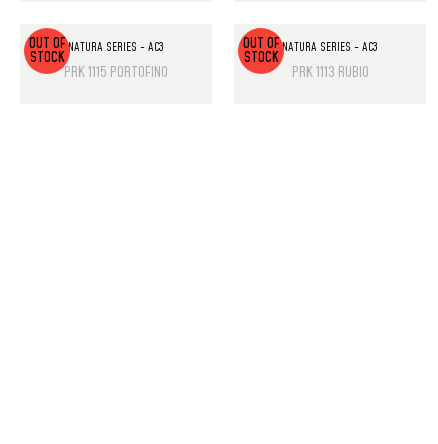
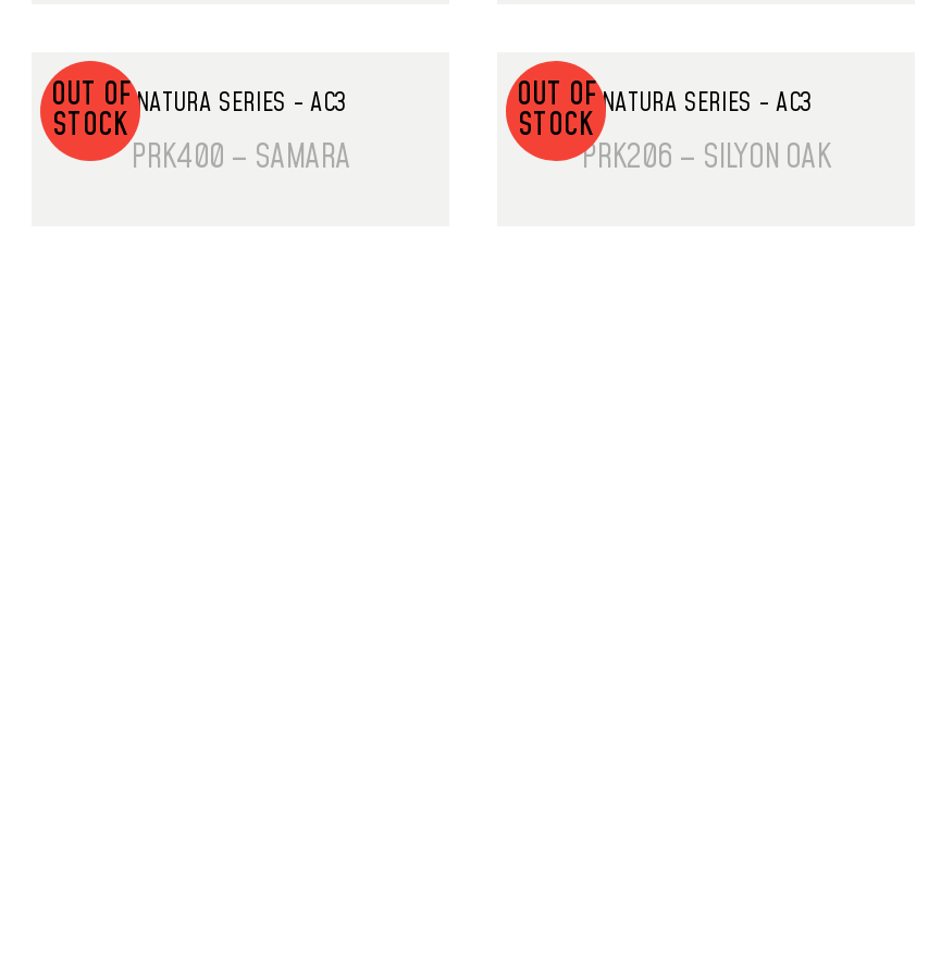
- PRK 1115 PORTOFINO
+ PRK400 – SAMARA

- PRK 1113 RUBIO
+ PRK206 – SILYON OAK
